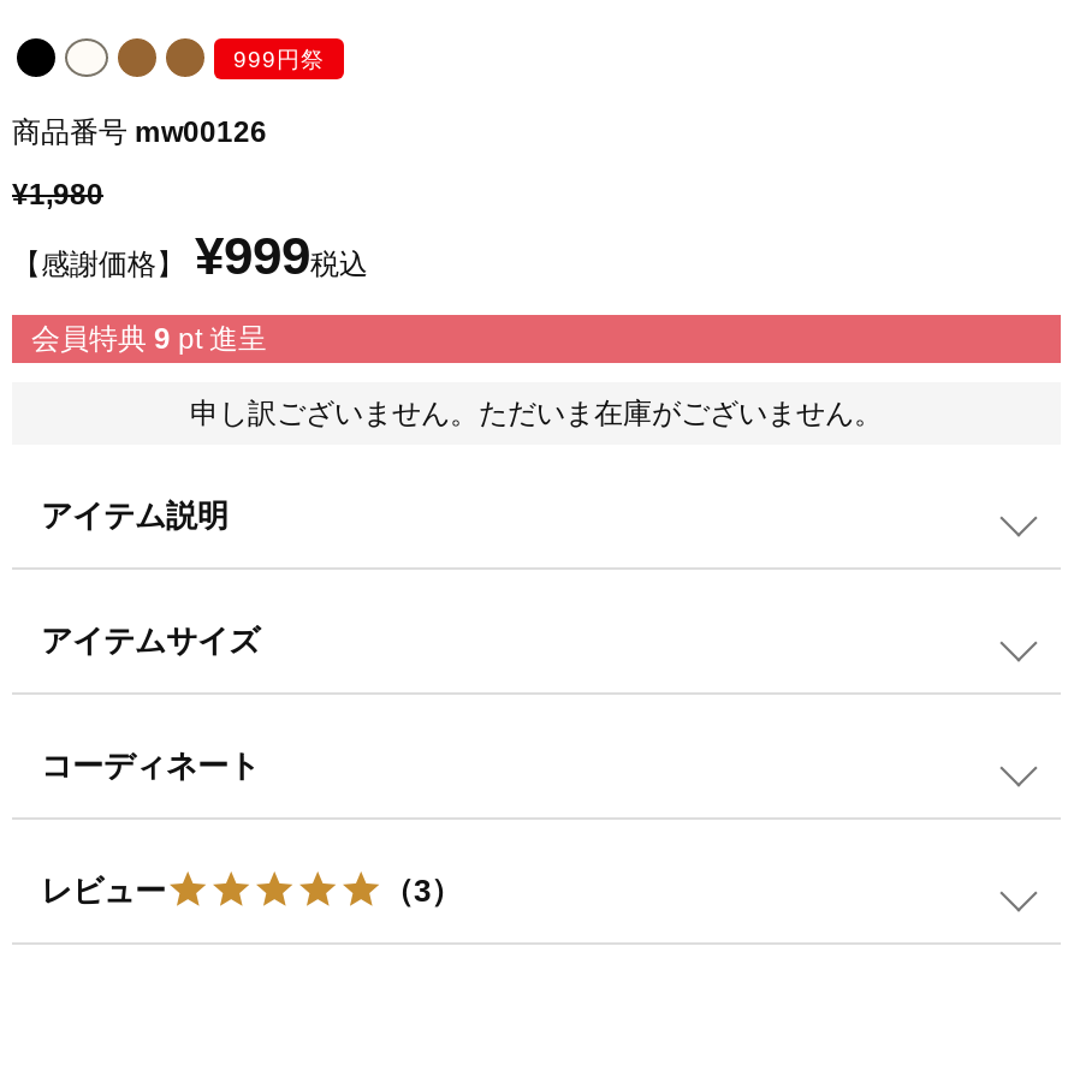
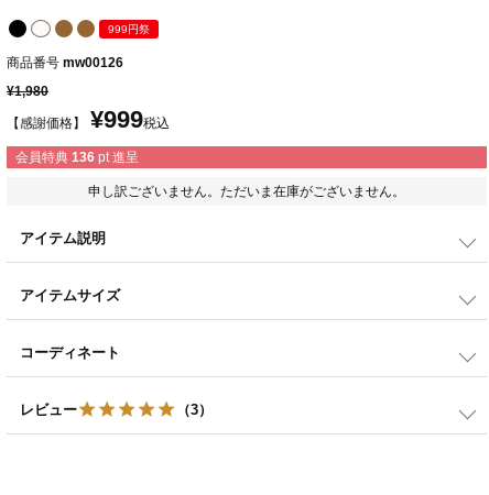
- 会員特典 9 pt 進呈
+ 会員特典 136 pt 進呈
